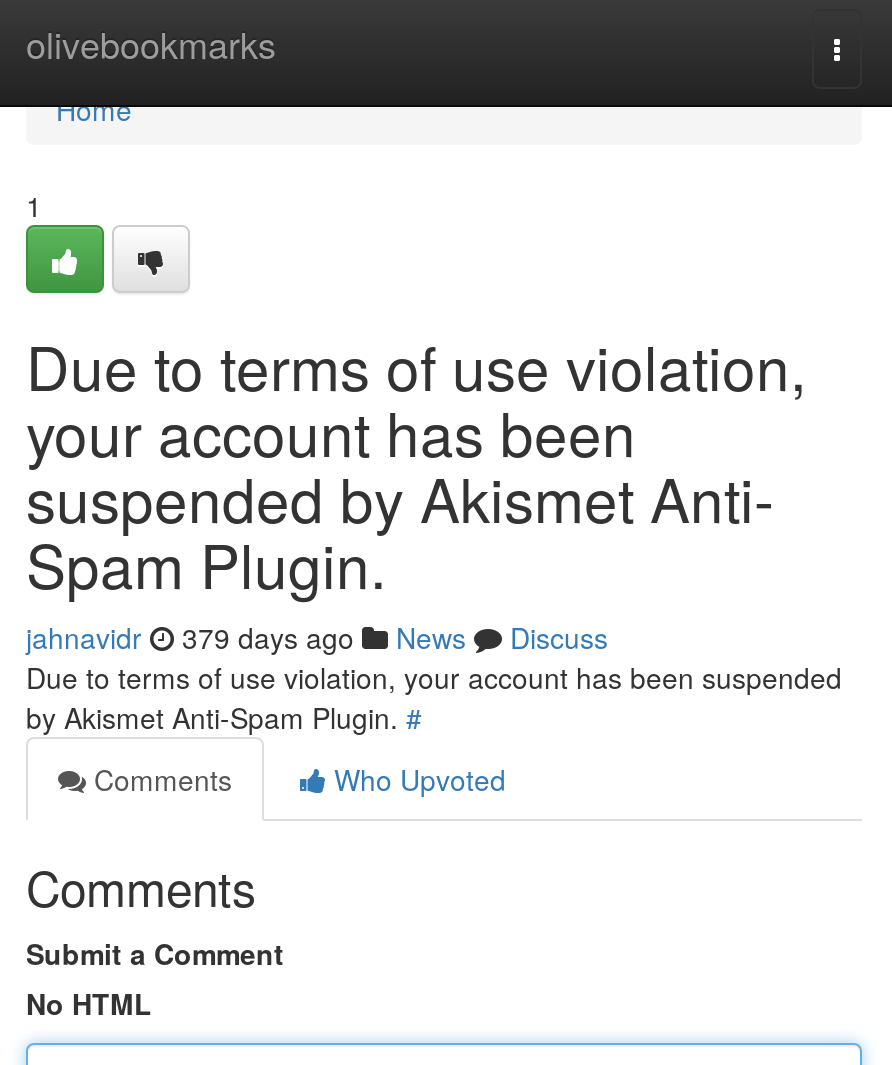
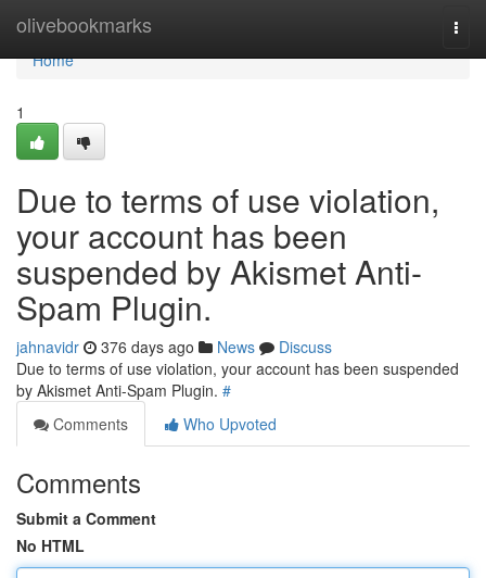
- jahnavidr 379 days ago News Discuss
+ jahnavidr 376 days ago News Discuss
